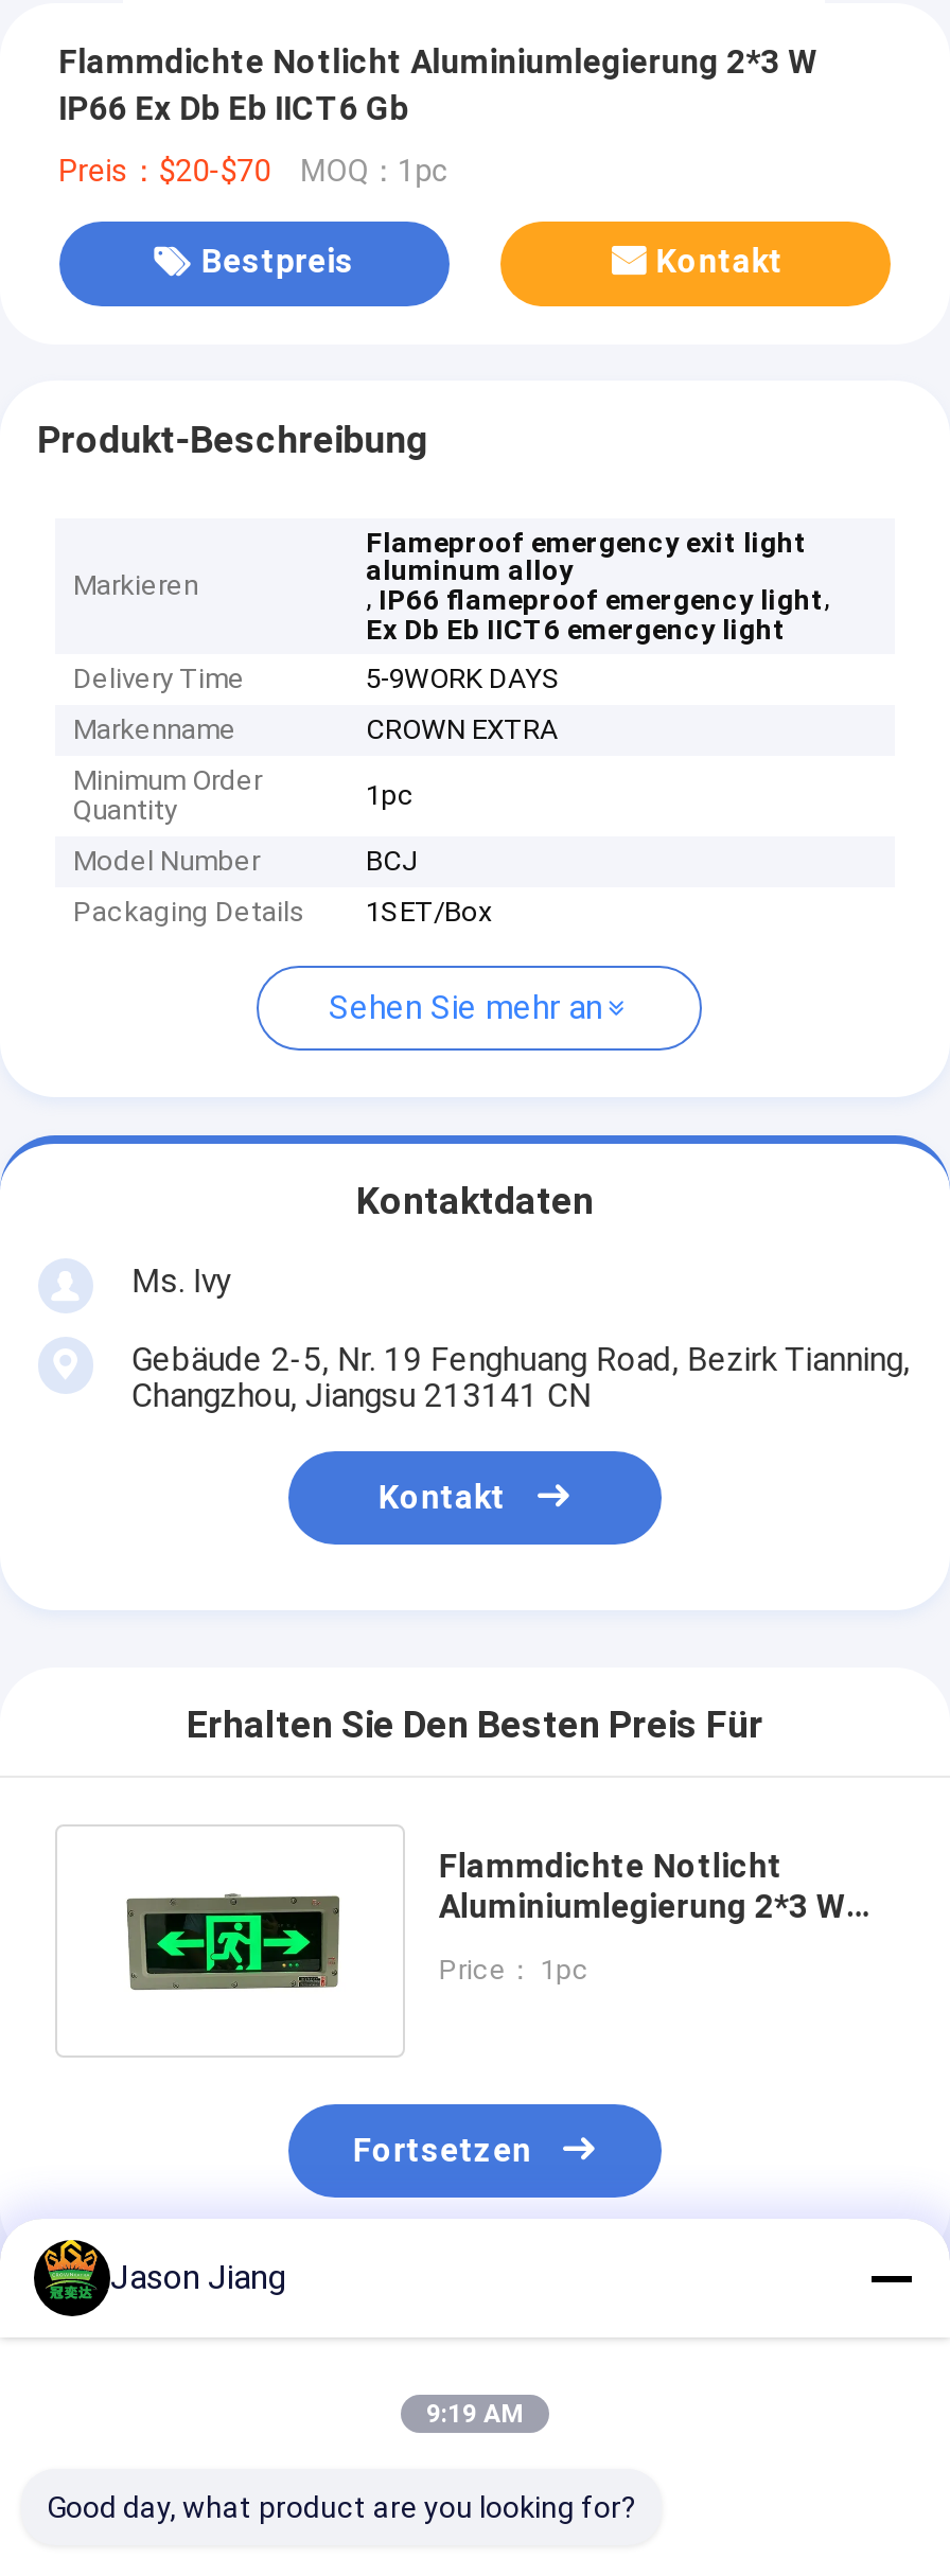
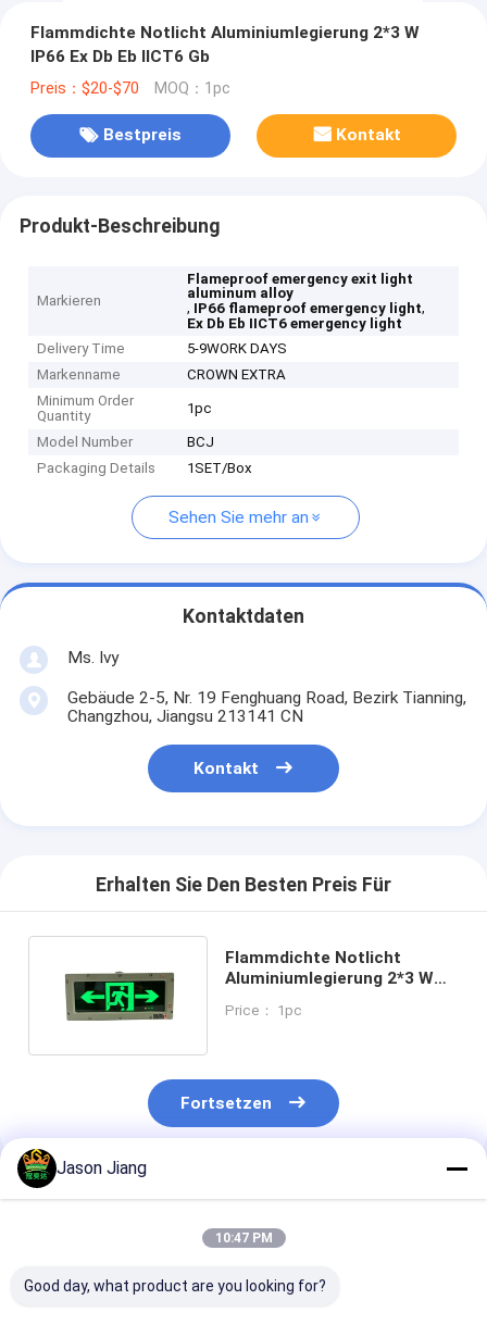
- 9:19 AM
+ 10:47 PM
